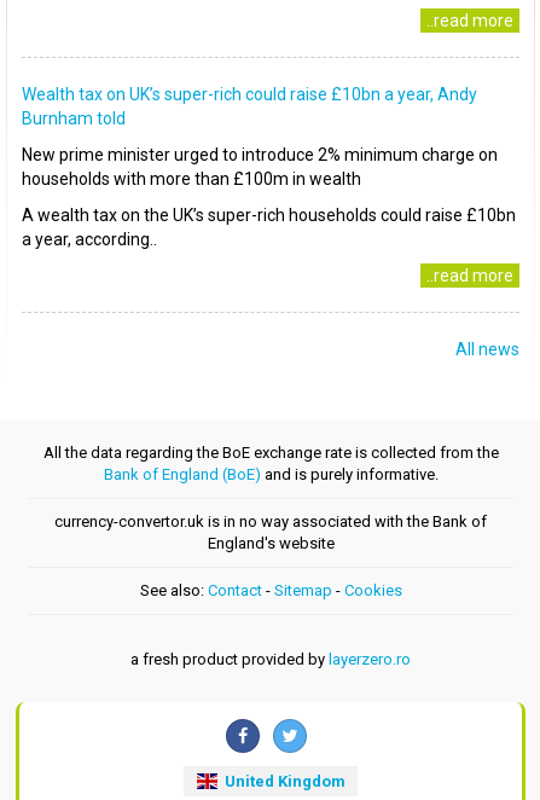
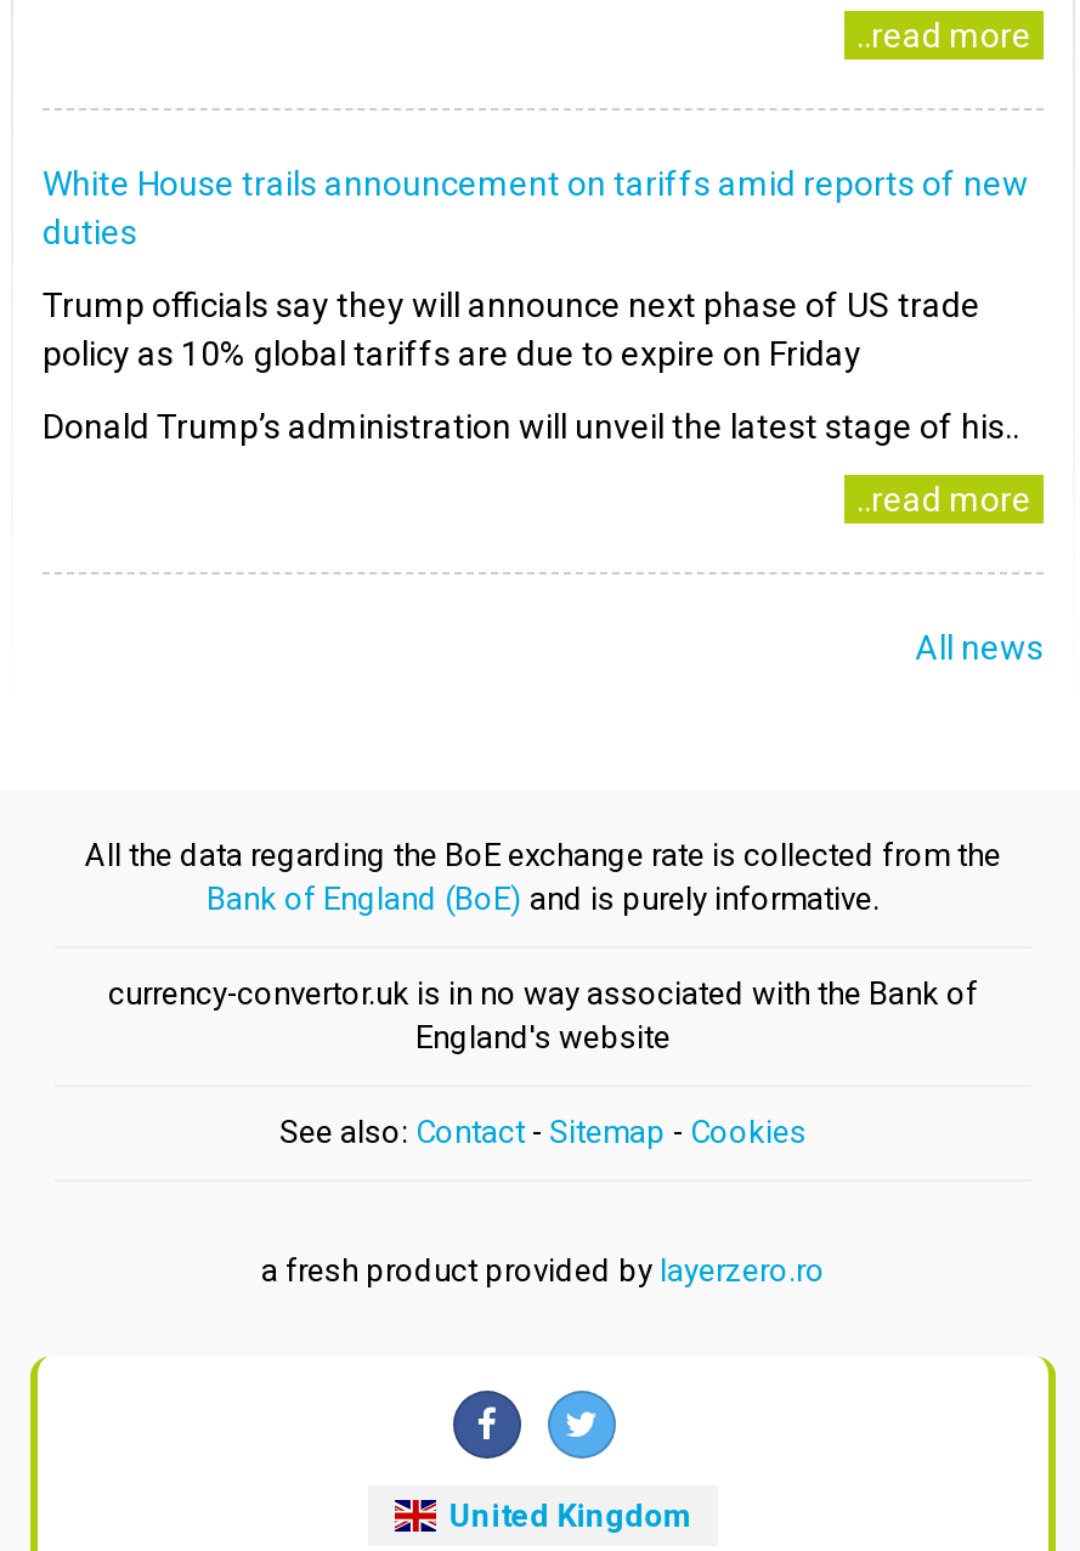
- Wealth tax on UK’s super-rich could raise £10bn a year, Andy
- Burnham told
+ White House trails announcement on tariffs amid reports of new
+ duties

- New prime minister urged to introduce 2% minimum charge on
- households with more than £100m in wealth
+ Trump officials say they will announce next phase of US trade
+ policy as 10% global tariffs are due to expire on Friday

- A wealth tax on the UK’s super-rich households could raise £10bn
- a year, according..
+ Donald Trump’s administration will unveil the latest stage of his..
